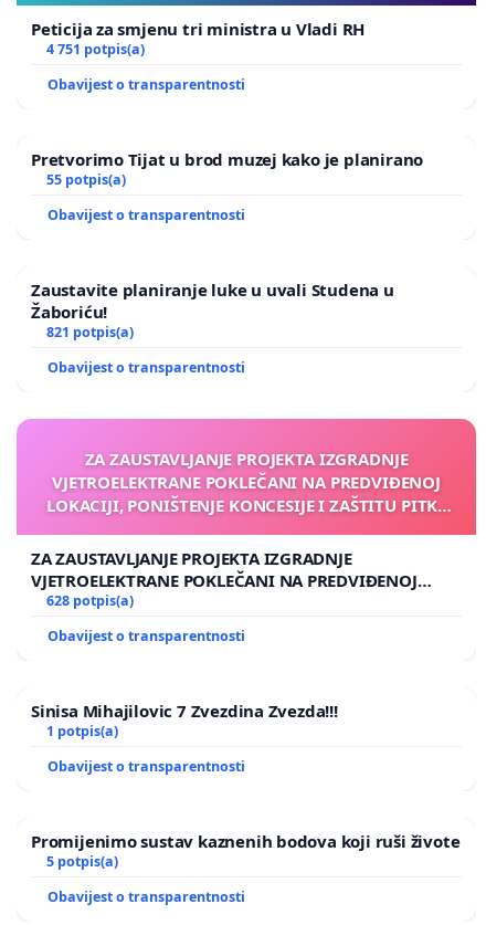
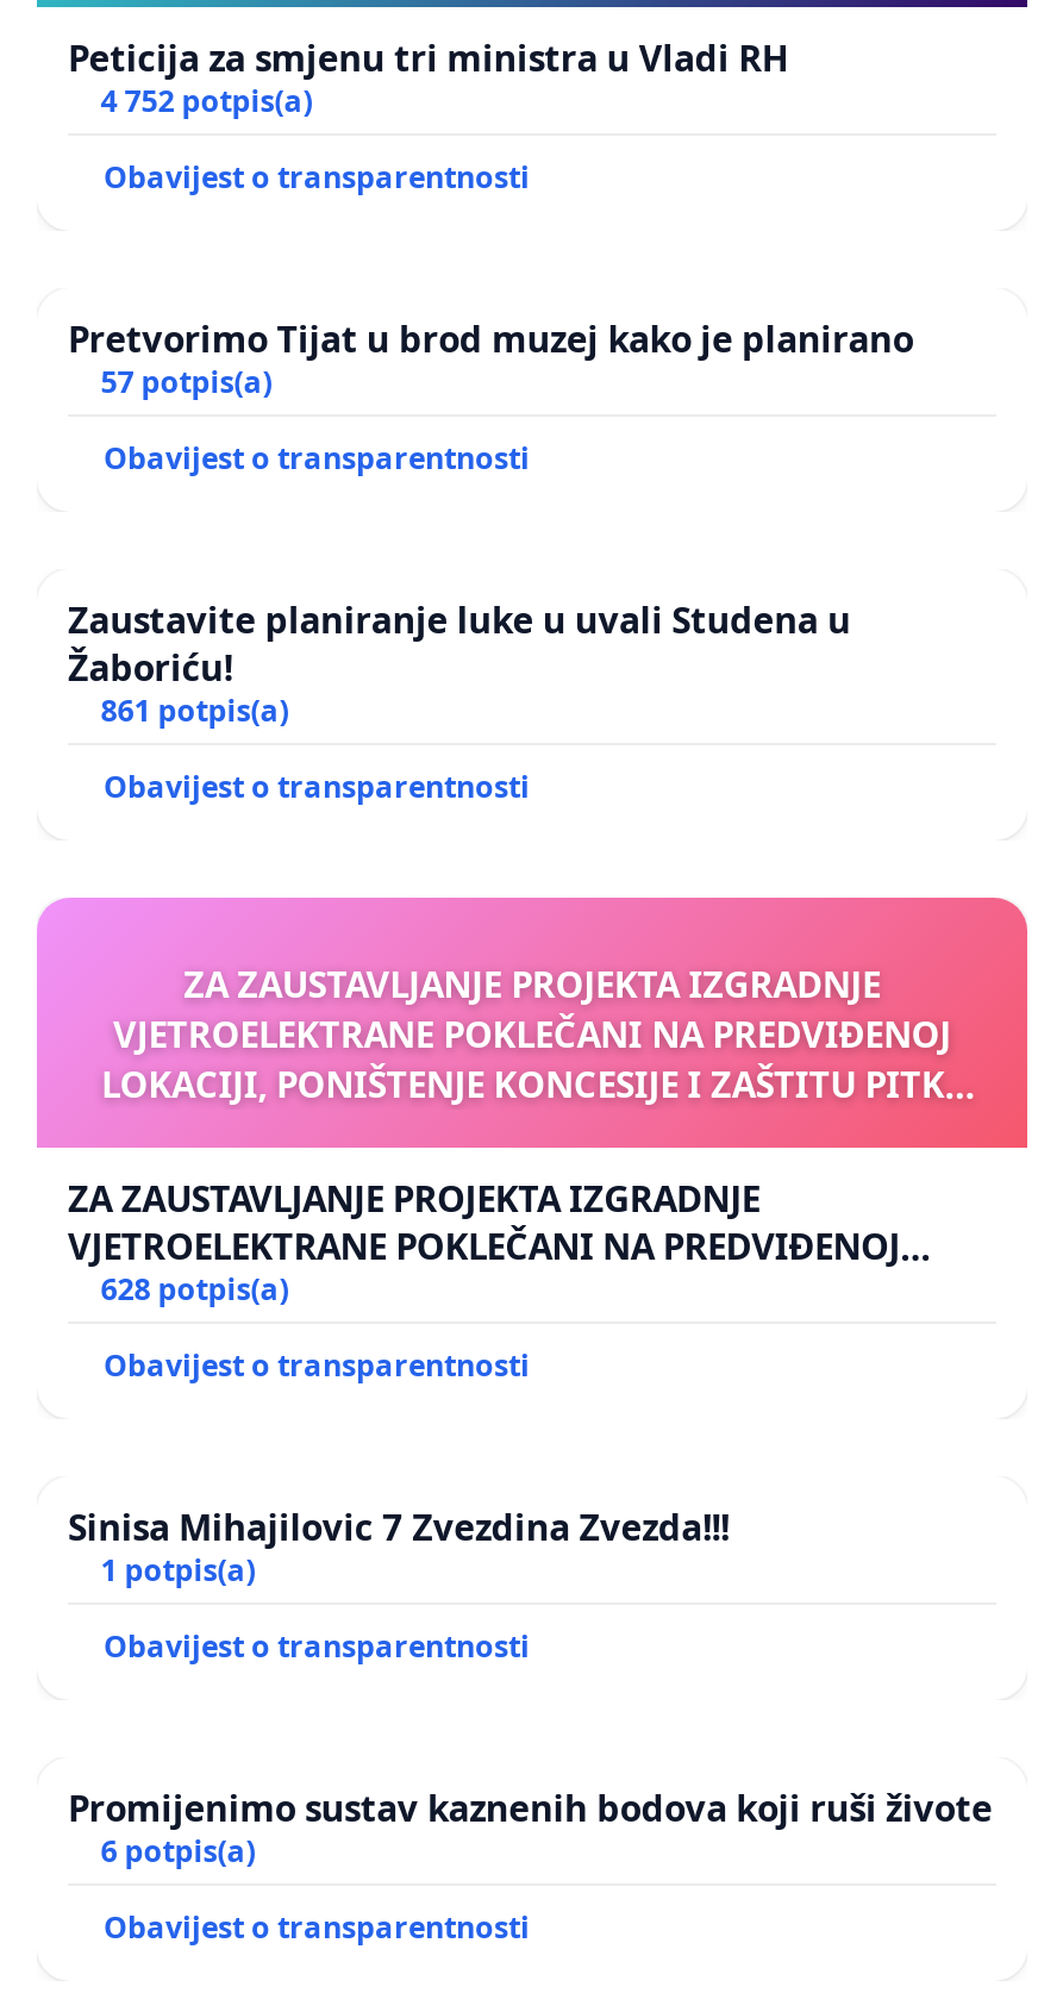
- 4 751 potpis(a)
+ 4 752 potpis(a)

- 55 potpis(a)
+ 57 potpis(a)

- 821 potpis(a)
+ 861 potpis(a)

- 5 potpis(a)
+ 6 potpis(a)
